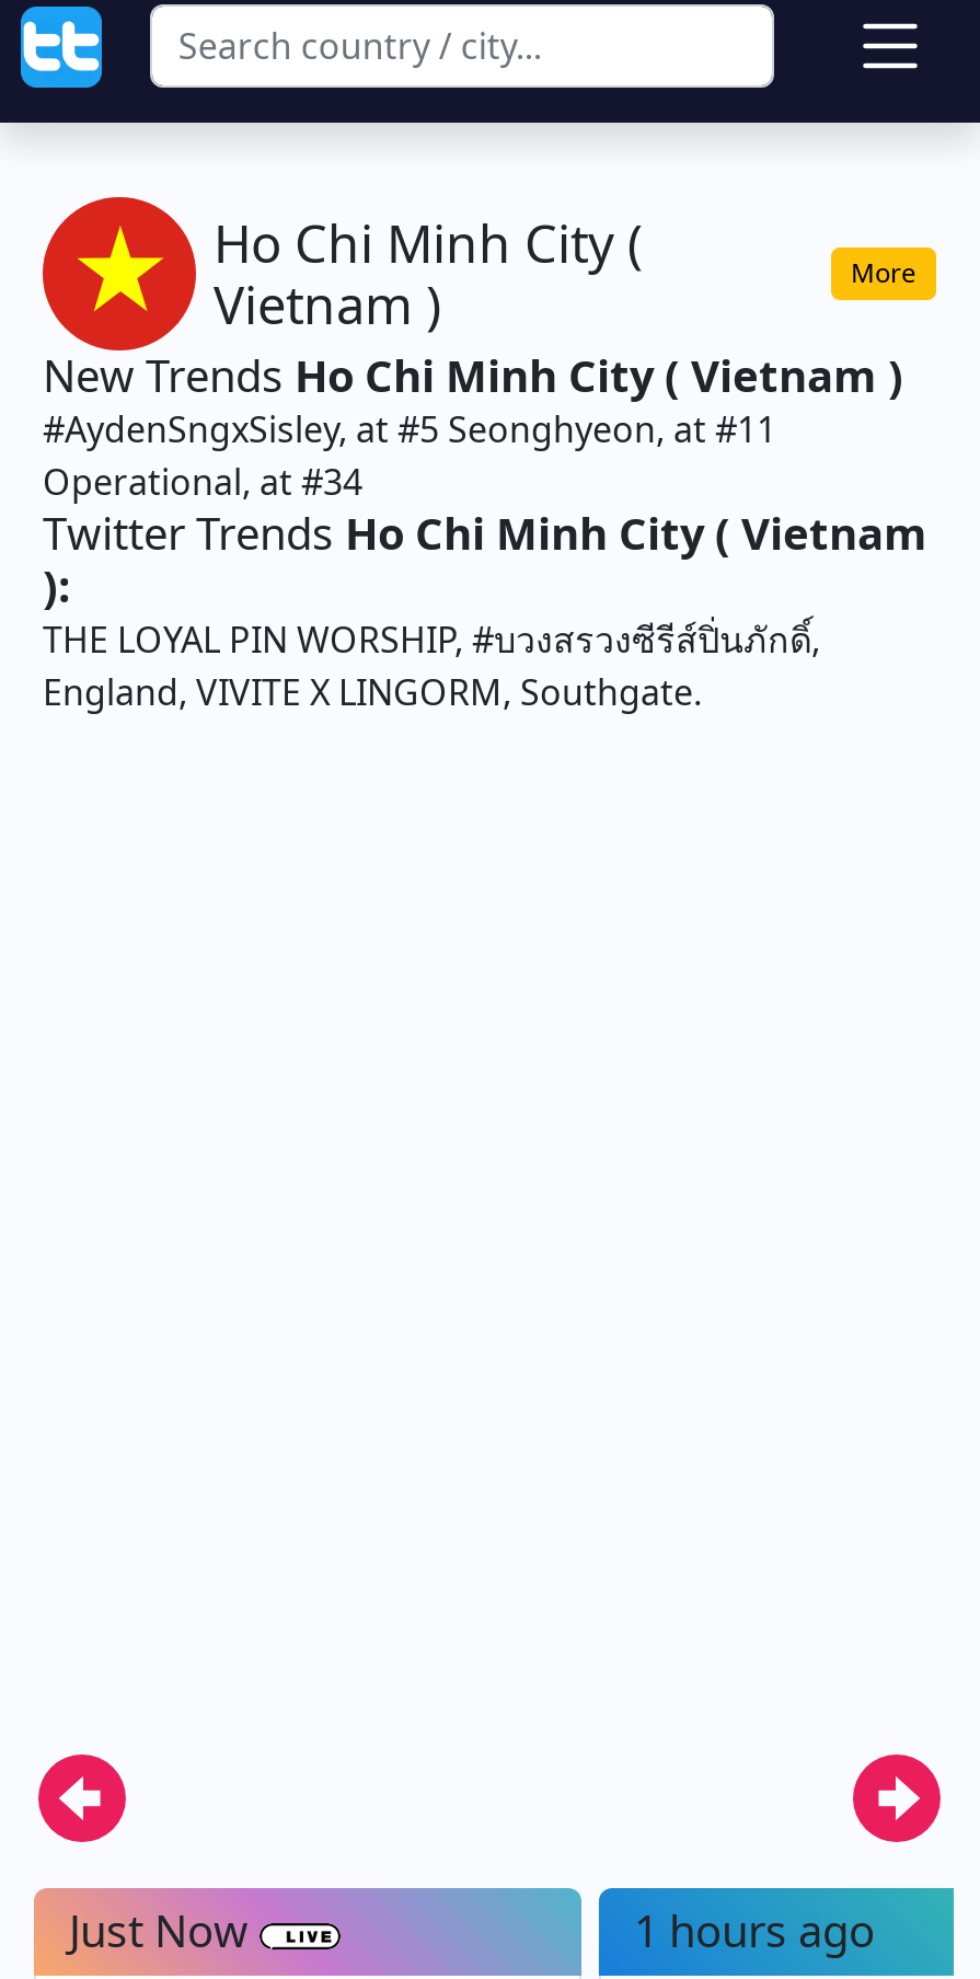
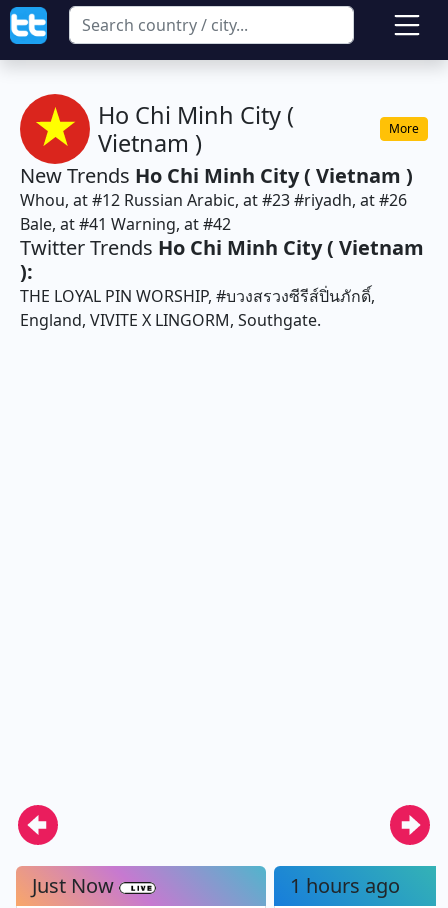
- #AydenSngxSisley, at #5 Seonghyeon, at #11
- Operational, at #34
+ Whou, at #12 Russian Arabic, at #23 #riyadh, at #26
+ Bale, at #41 Warning, at #42
